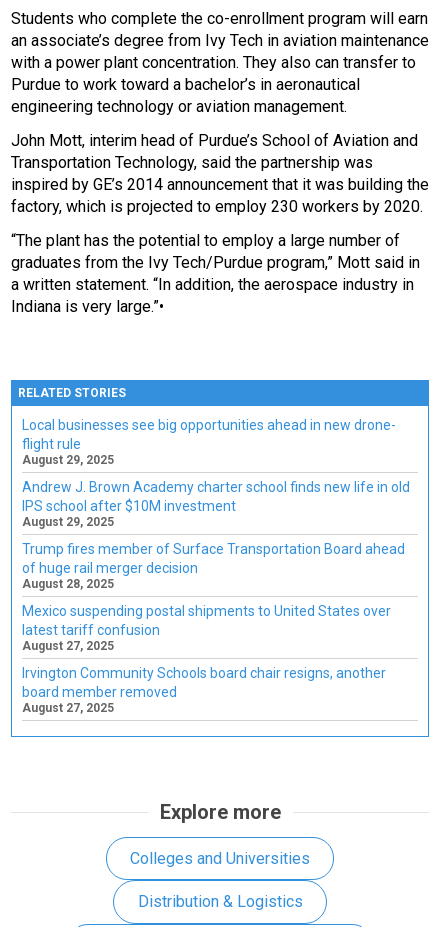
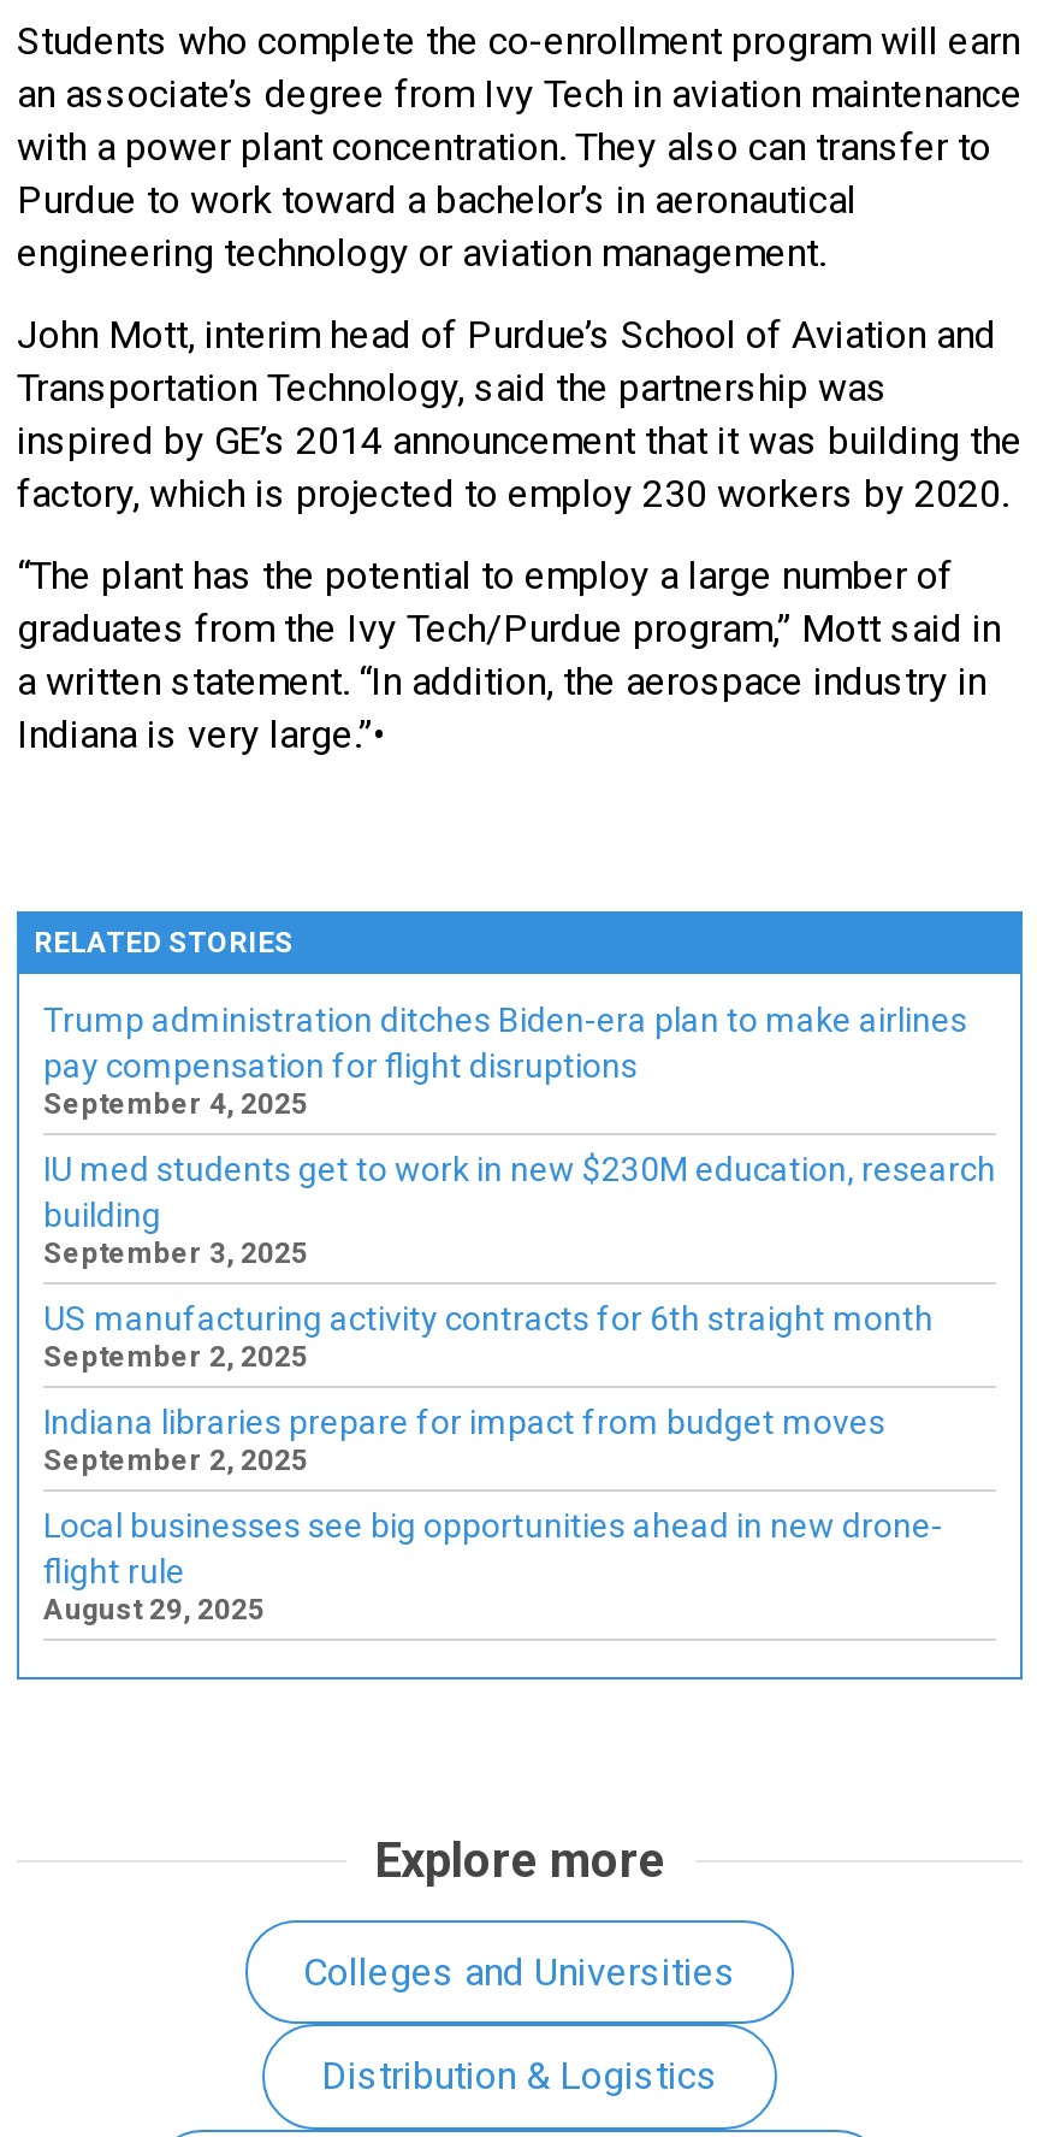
+ Trump administration ditches Biden-era plan to make airlines
+ pay compensation for flight disruptions
+ September 4, 2025
+ IU med students get to work in new $230M education, research
+ building
+ September 3, 2025
+ US manufacturing activity contracts for 6th straight month
+ September 2, 2025
+ Indiana libraries prepare for impact from budget moves
+ September 2, 2025

moved down: Local businesses see big opportunities ahead in new drone- | flight rule | August 29, 2025

- Andrew J. Brown Academy charter school finds new life in old
- IPS school after $10M investment
- August 29, 2025
- Trump fires member of Surface Transportation Board ahead
- of huge rail merger decision
- August 28, 2025
- Mexico suspending postal shipments to United States over
- latest tariff confusion
- August 27, 2025
- Irvington Community Schools board chair resigns, another
- board member removed
- August 27, 2025
